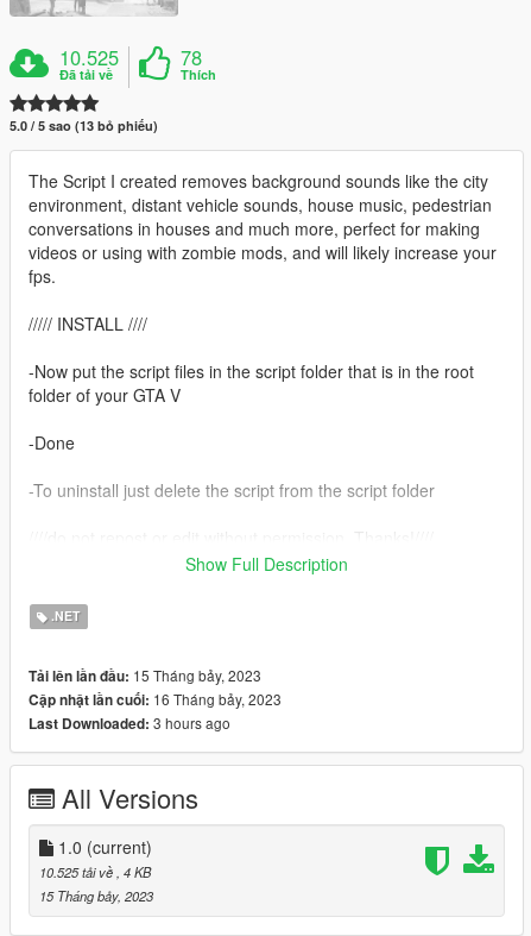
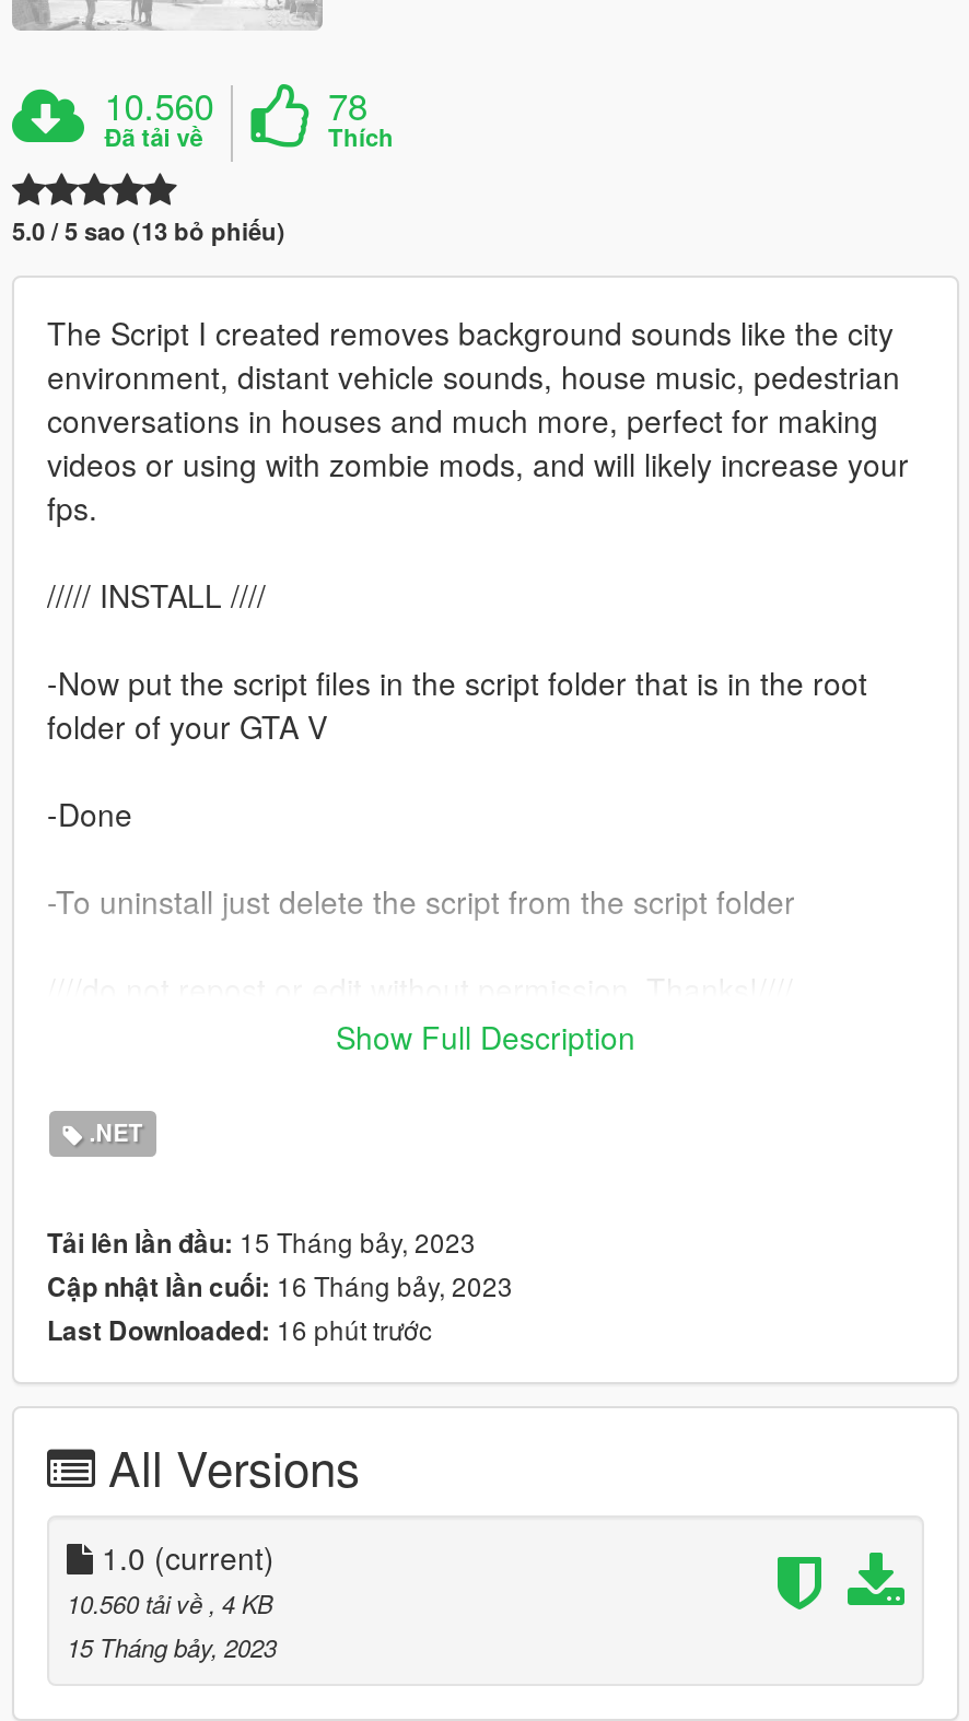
- 10.525
+ 10.560

- Last Downloaded: 3 hours ago
+ Last Downloaded: 16 phút trước

- 10.525 tải về, 4 KB
+ 10.560 tải về, 4 KB
